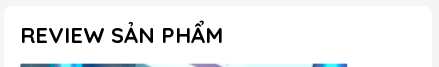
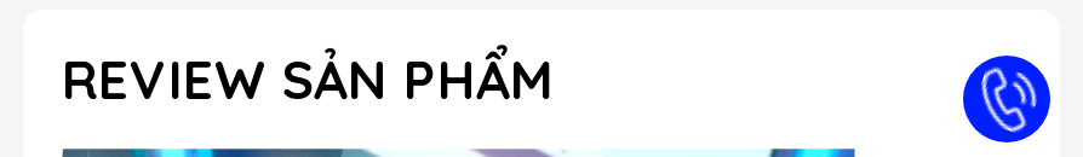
+ [image]
